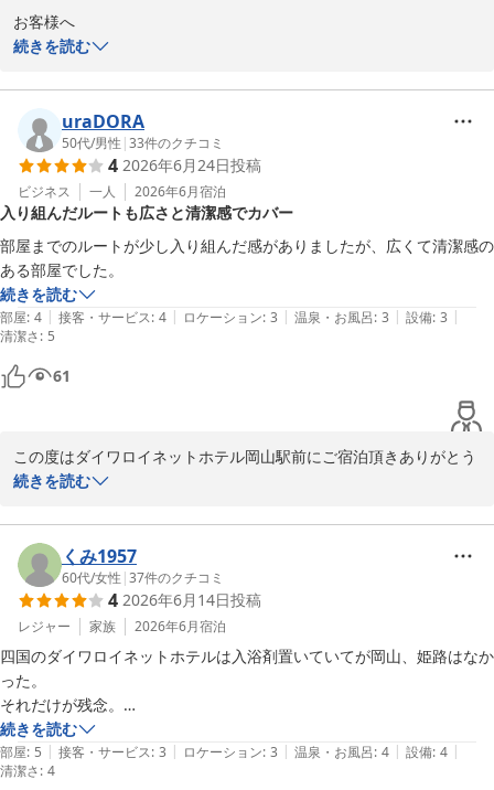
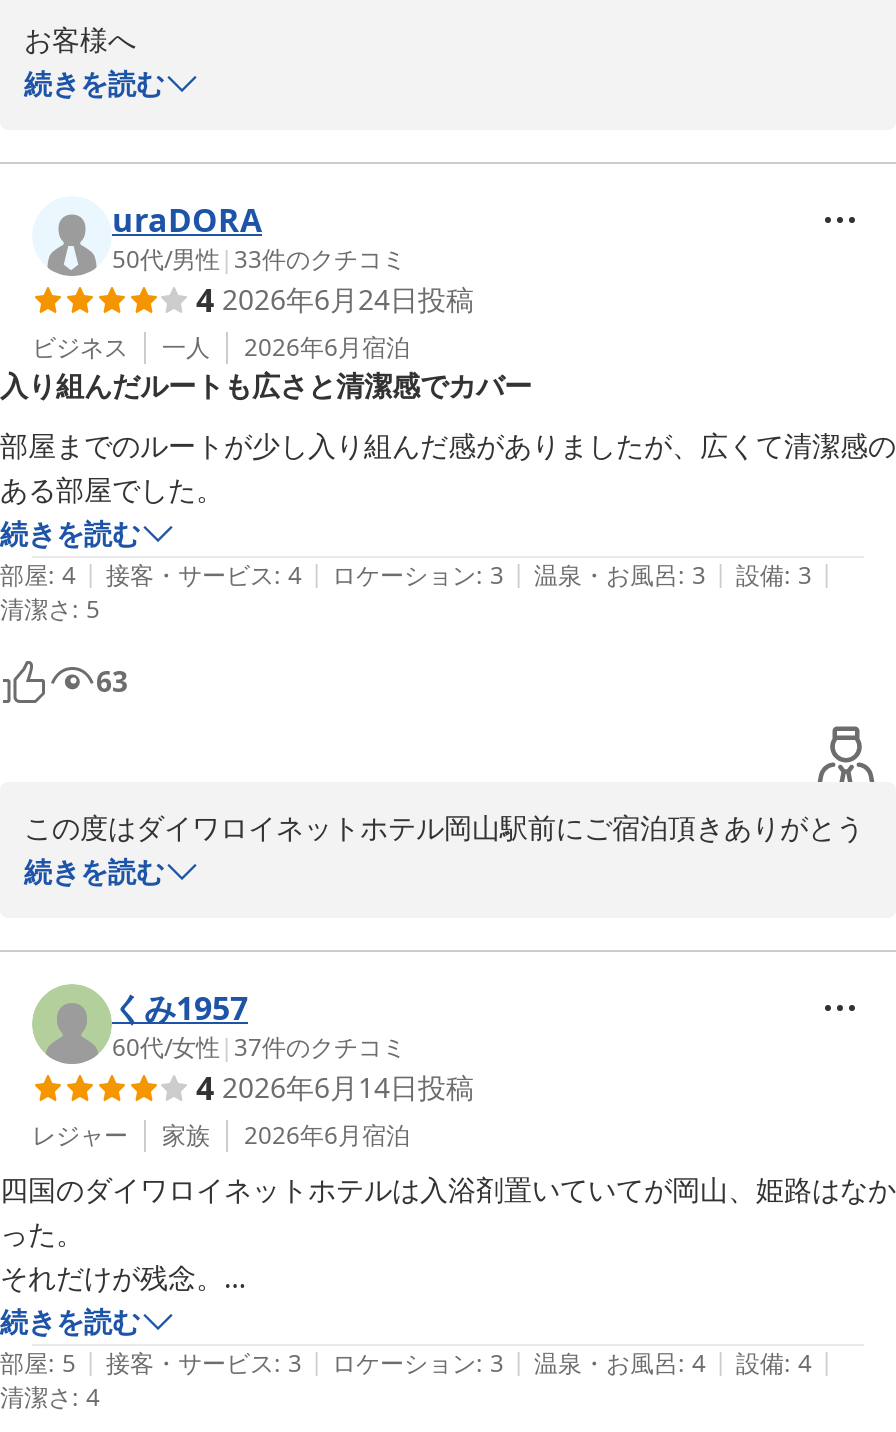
- 61
+ 63
